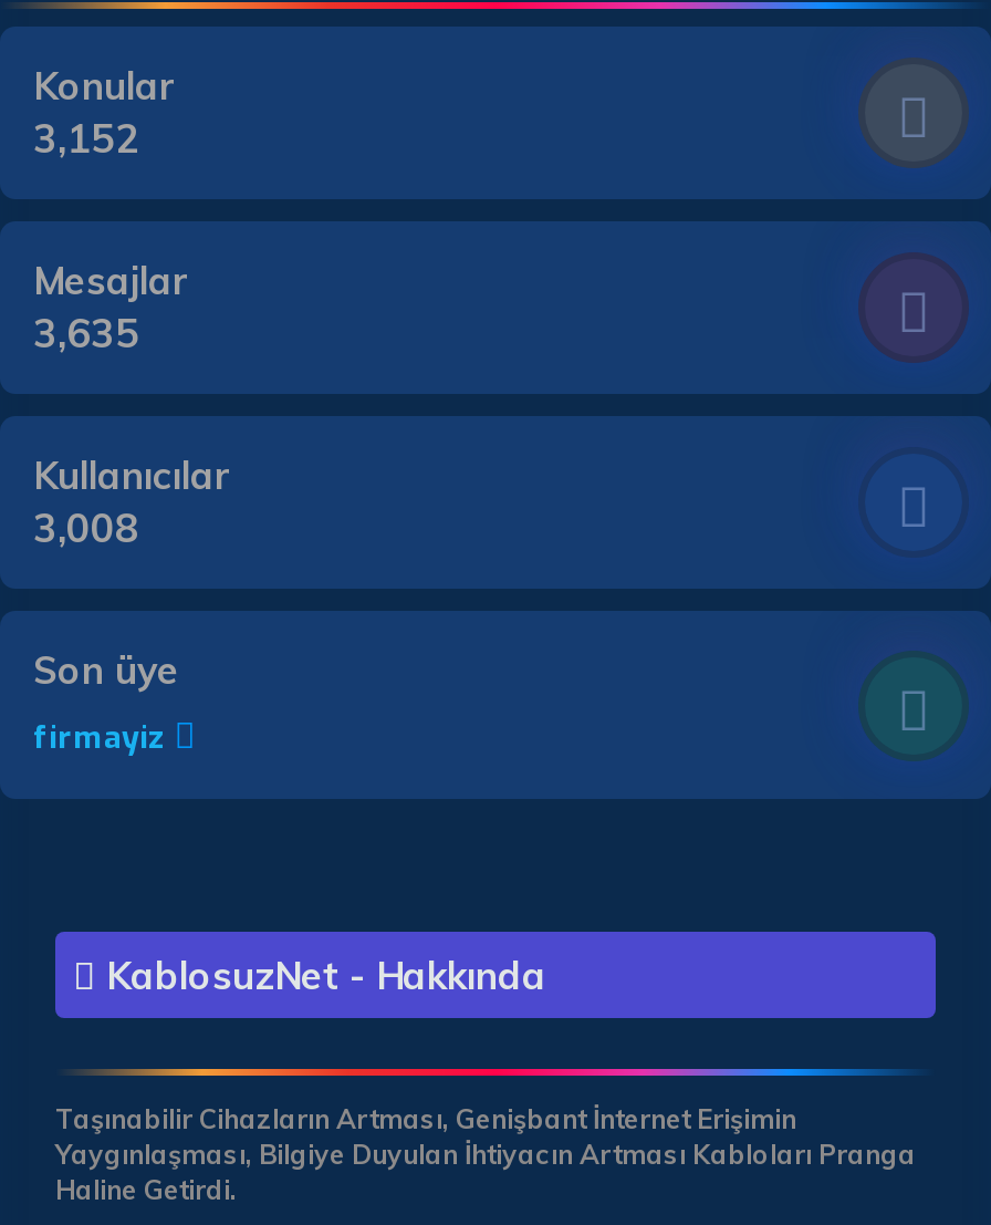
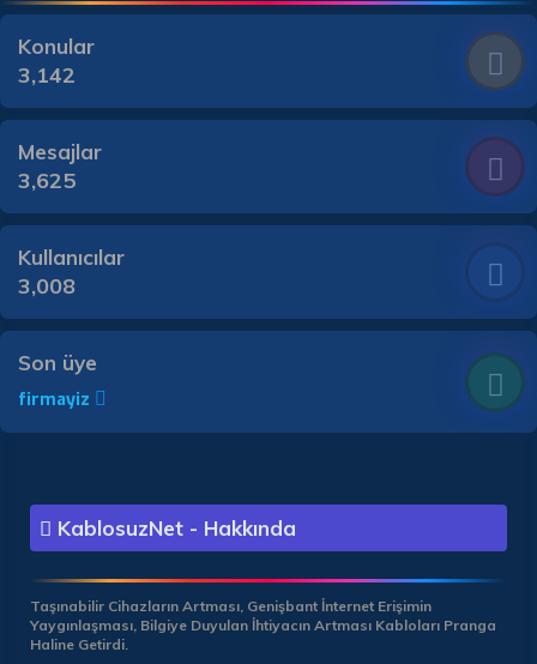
- 3,152
+ 3,142

- 3,635
+ 3,625
